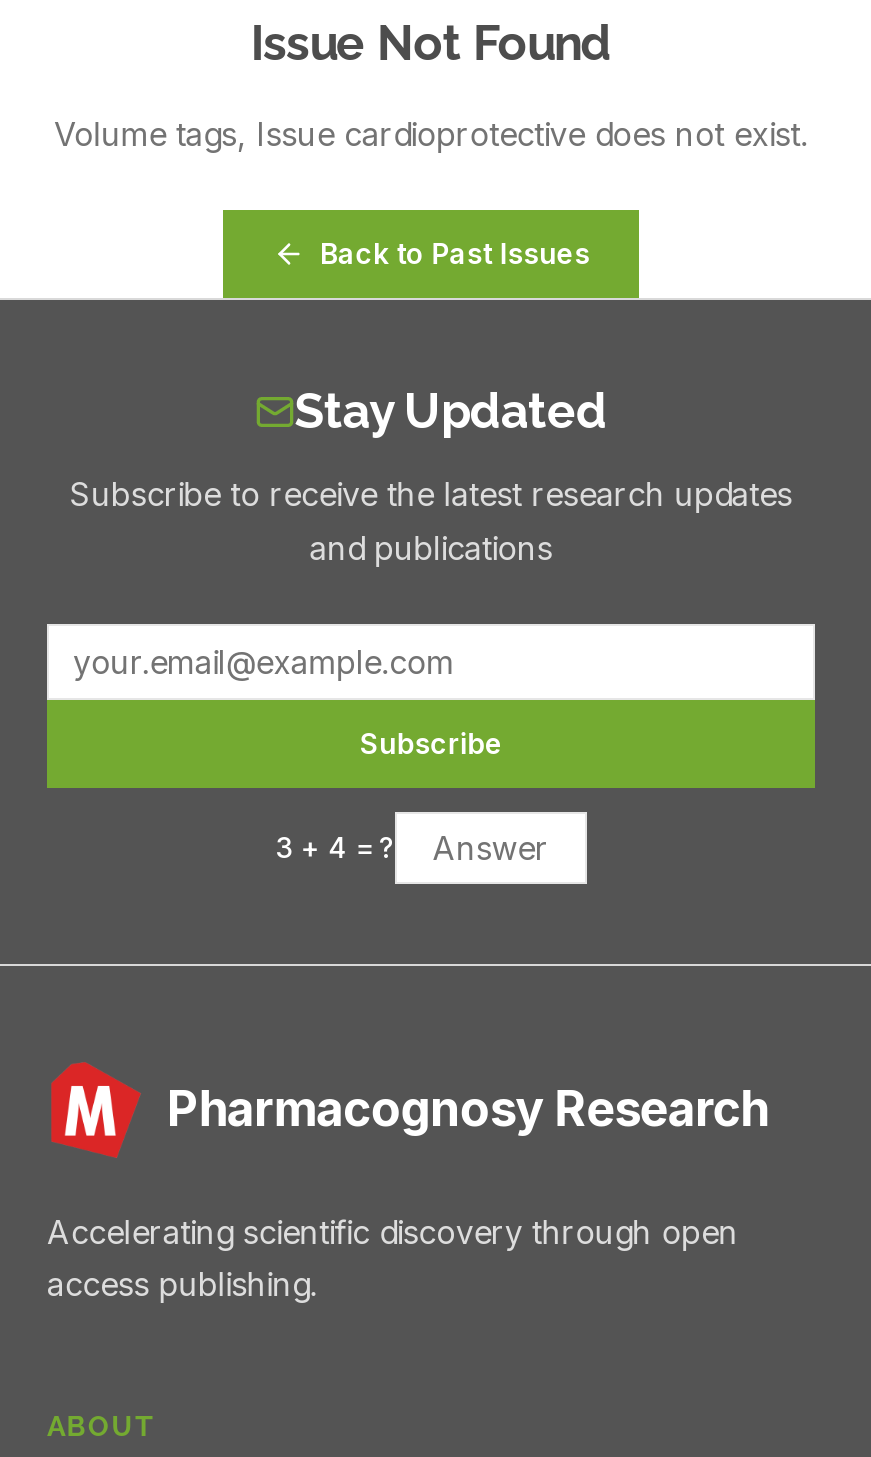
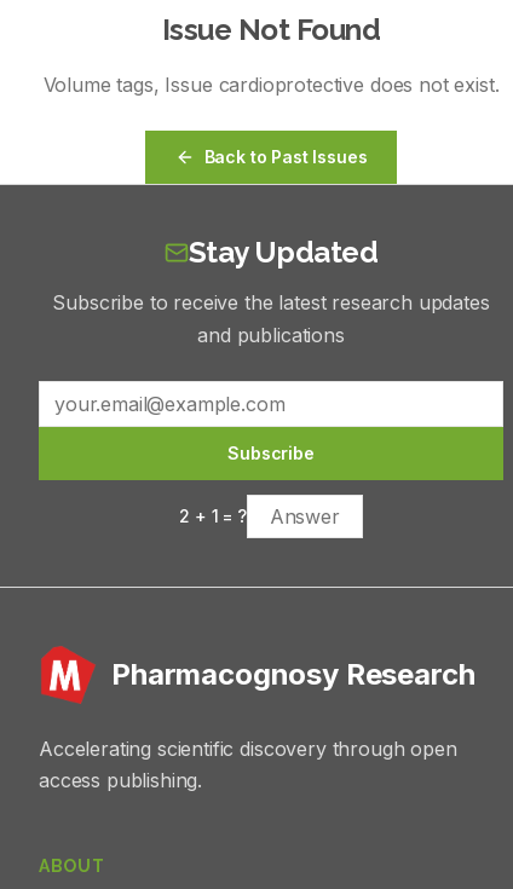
- 3 + 4 = ?
+ 2 + 1 = ?
